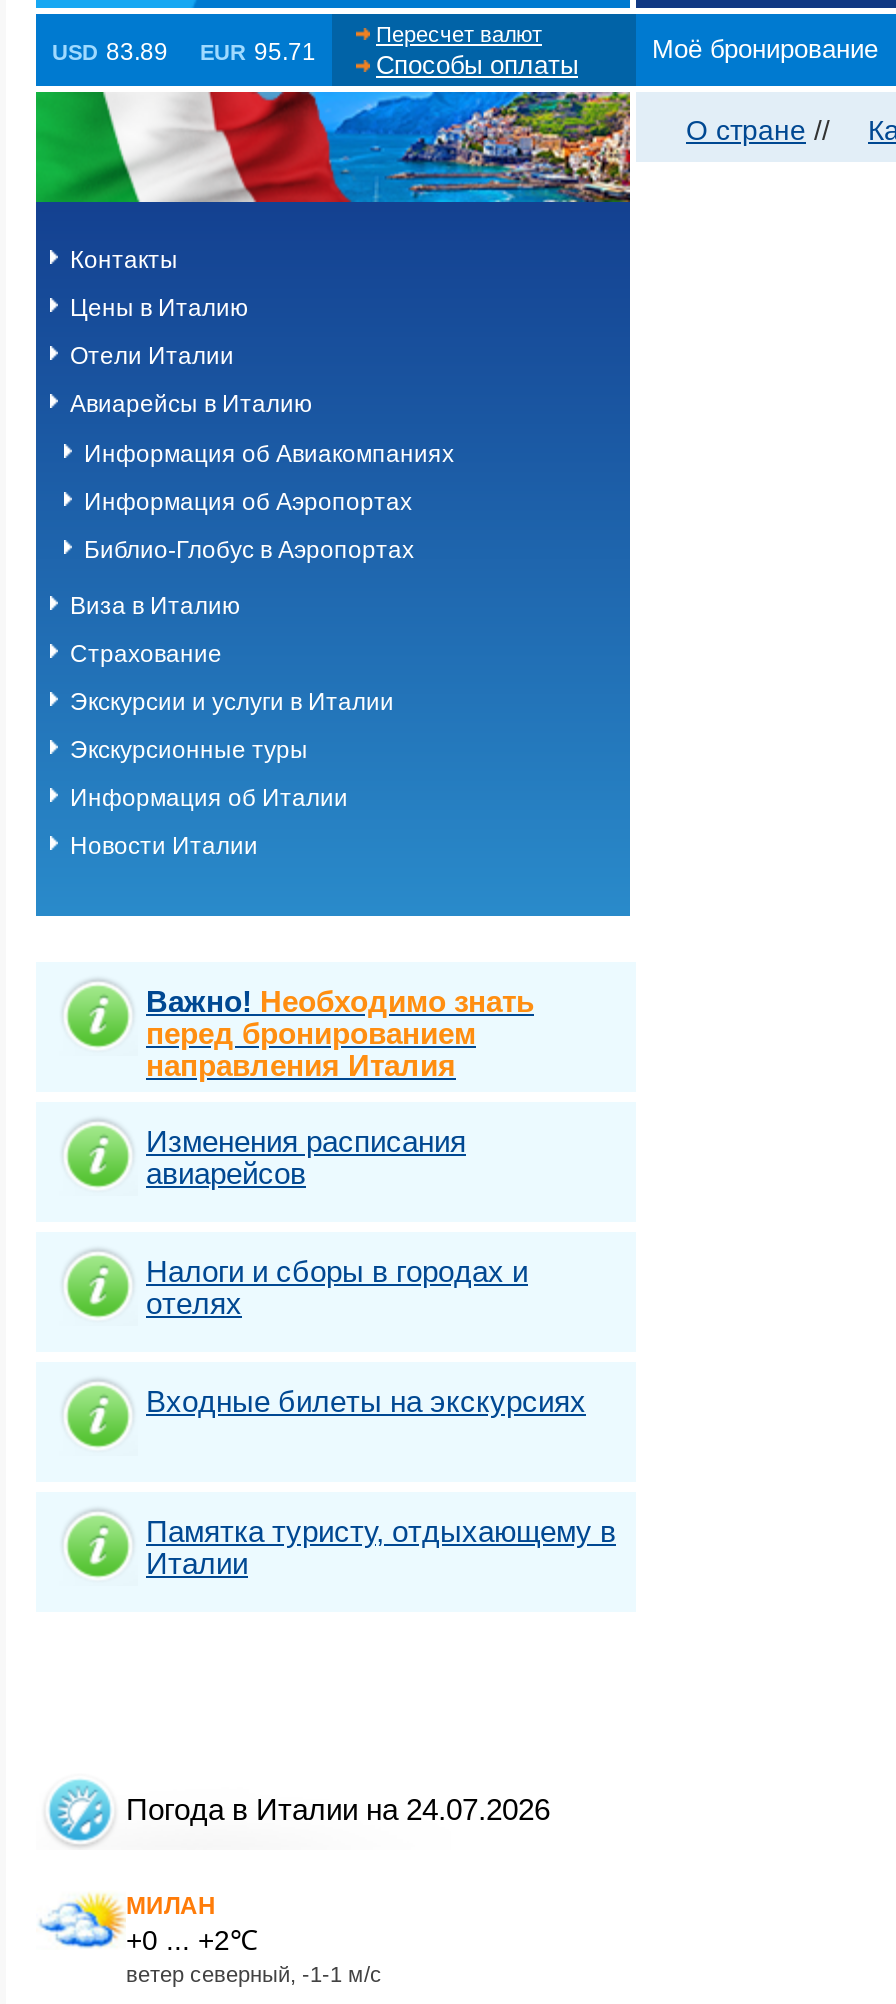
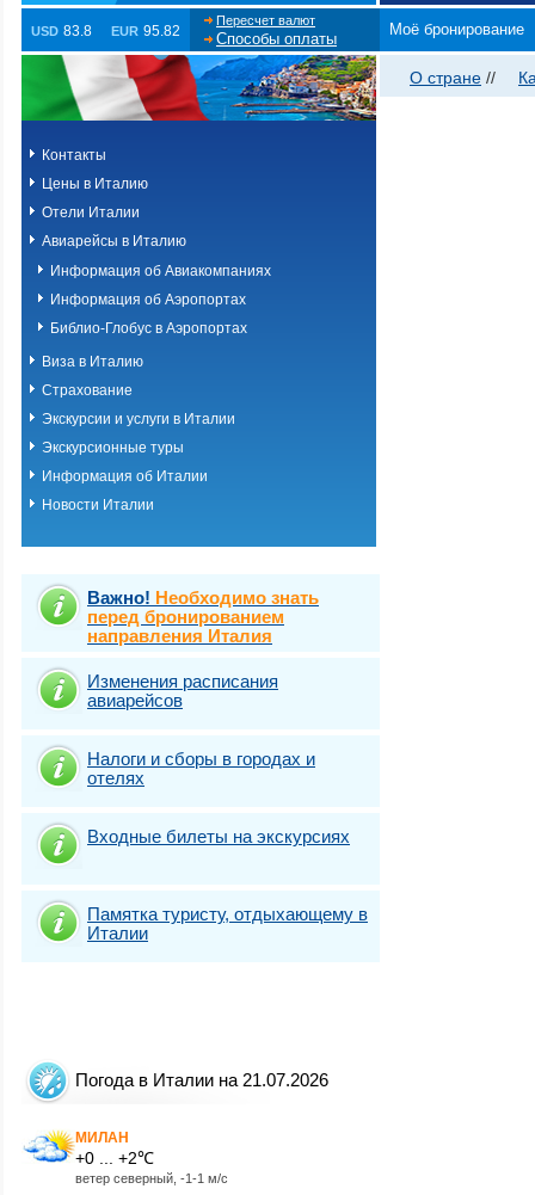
- USD 83.89
+ USD 83.8

- EUR 95.71
+ EUR 95.82

- Погода в Италии на 24.07.2026
+ Погода в Италии на 21.07.2026
